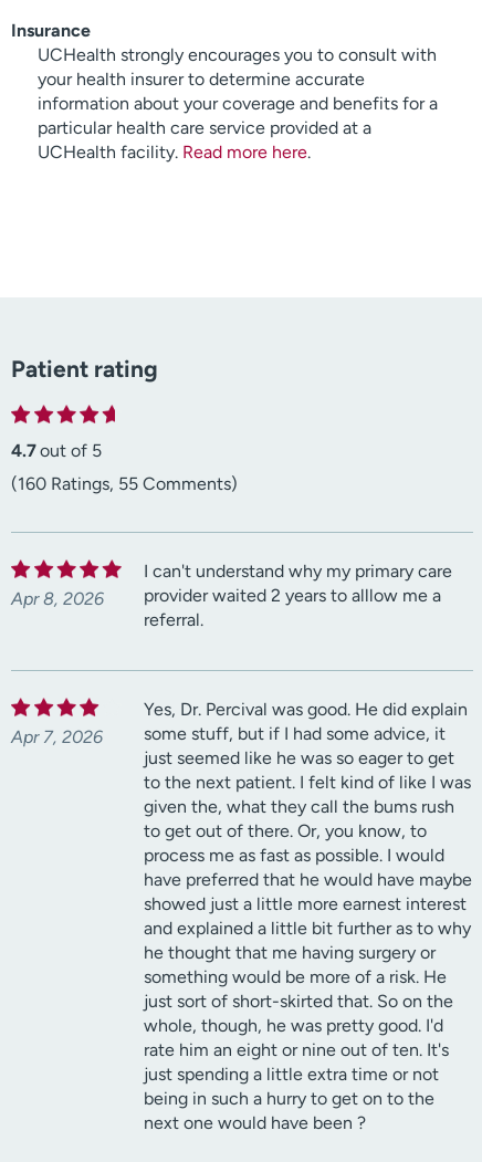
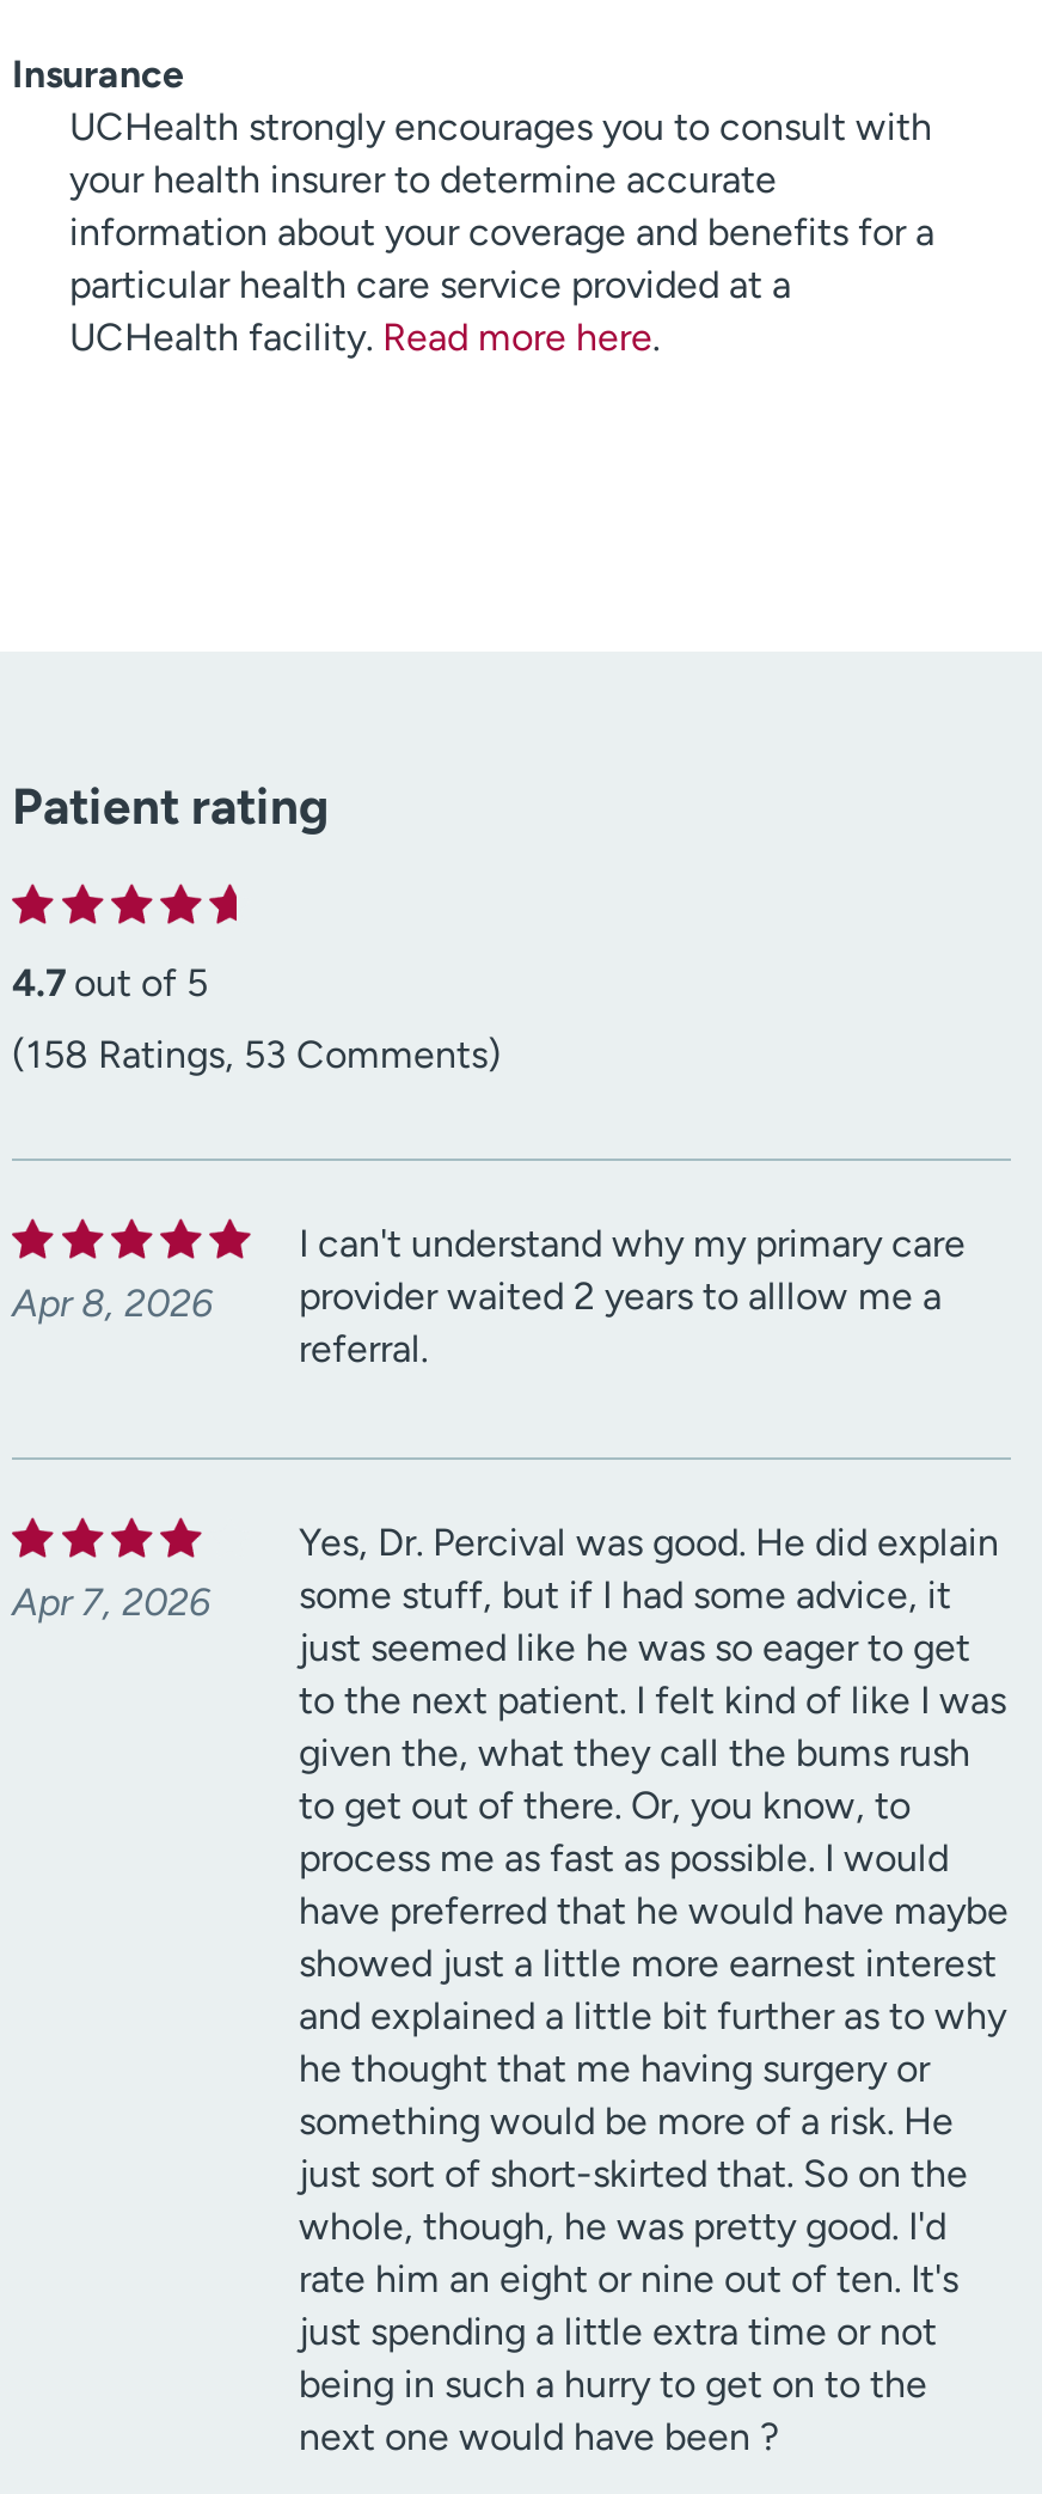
- (160 Ratings, 55 Comments)
+ (158 Ratings, 53 Comments)
